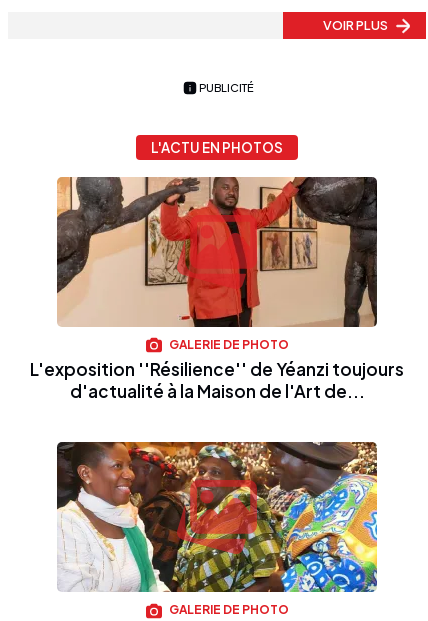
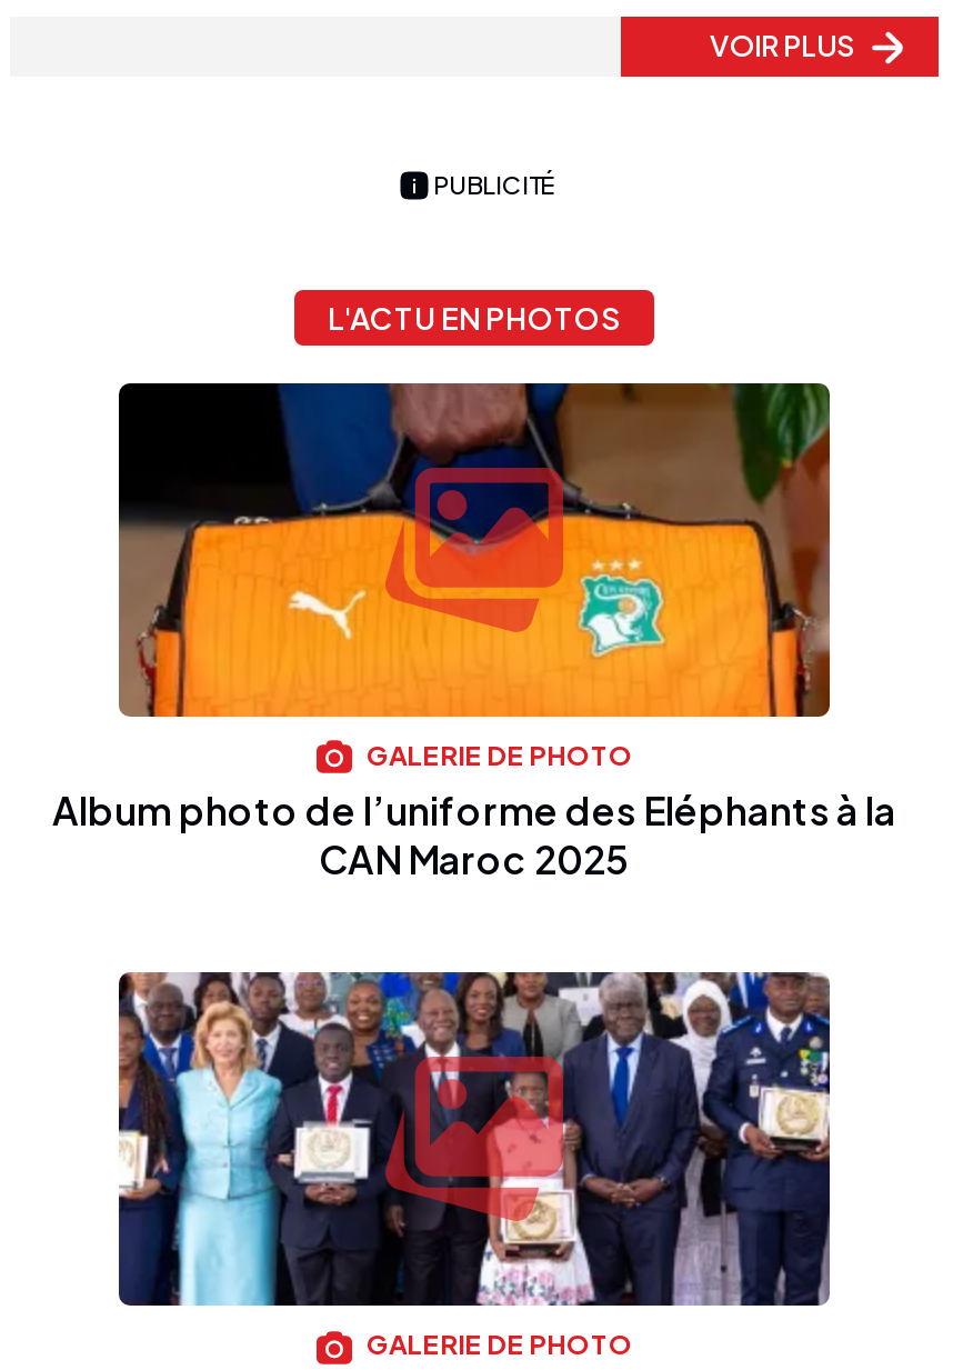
- [image]
- L'exposition ''Résilience'' de Yéanzi toujours
- d'actualité à la Maison de l'Art de...
+ [image]
+ Album photo de l’uniforme des Eléphants à la
+ CAN Maroc 2025

- [image]
+ [image]
